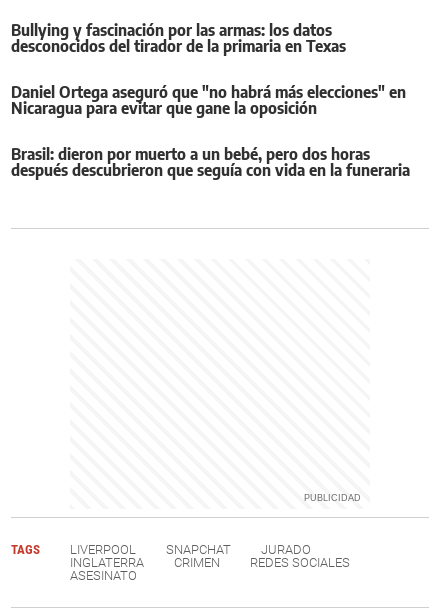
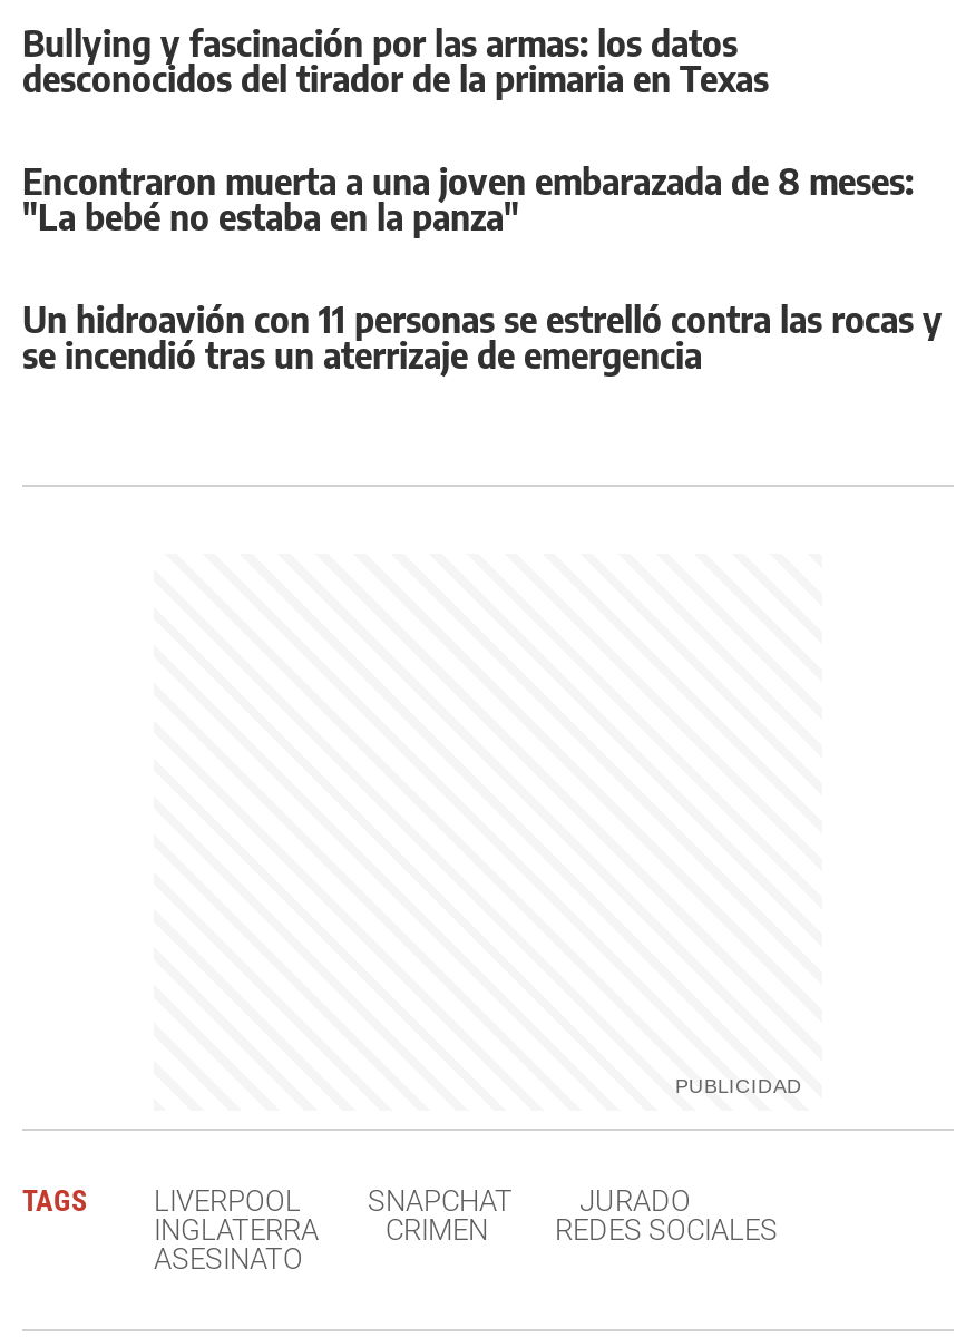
- Daniel Ortega aseguró que "no habrá más elecciones" en
- Nicaragua para evitar que gane la oposición
+ Encontraron muerta a una joven embarazada de 8 meses:
+ "La bebé no estaba en la panza"

- Brasil: dieron por muerto a un bebé, pero dos horas
- después descubrieron que seguía con vida en la funeraria
+ Un hidroavión con 11 personas se estrelló contra las rocas y
+ se incendió tras un aterrizaje de emergencia
